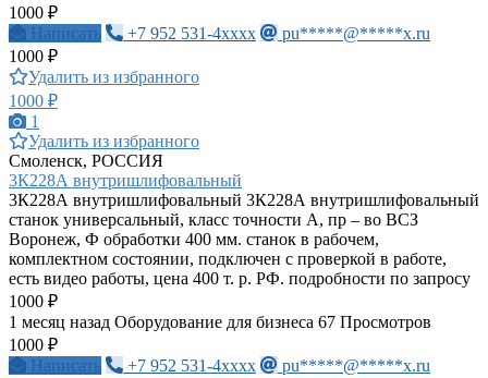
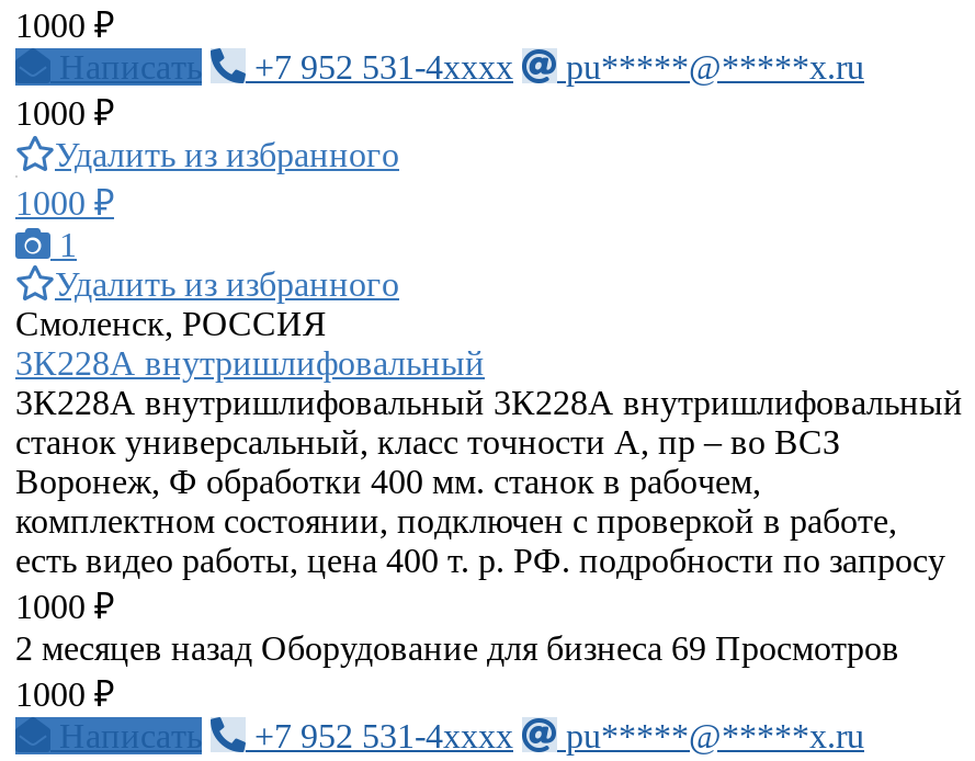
- 1 месяц назад Оборудование для бизнеса 67 Просмотров
+ 2 месяцев назад Оборудование для бизнеса 69 Просмотров
